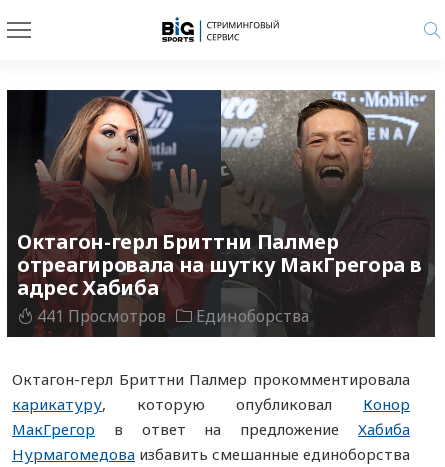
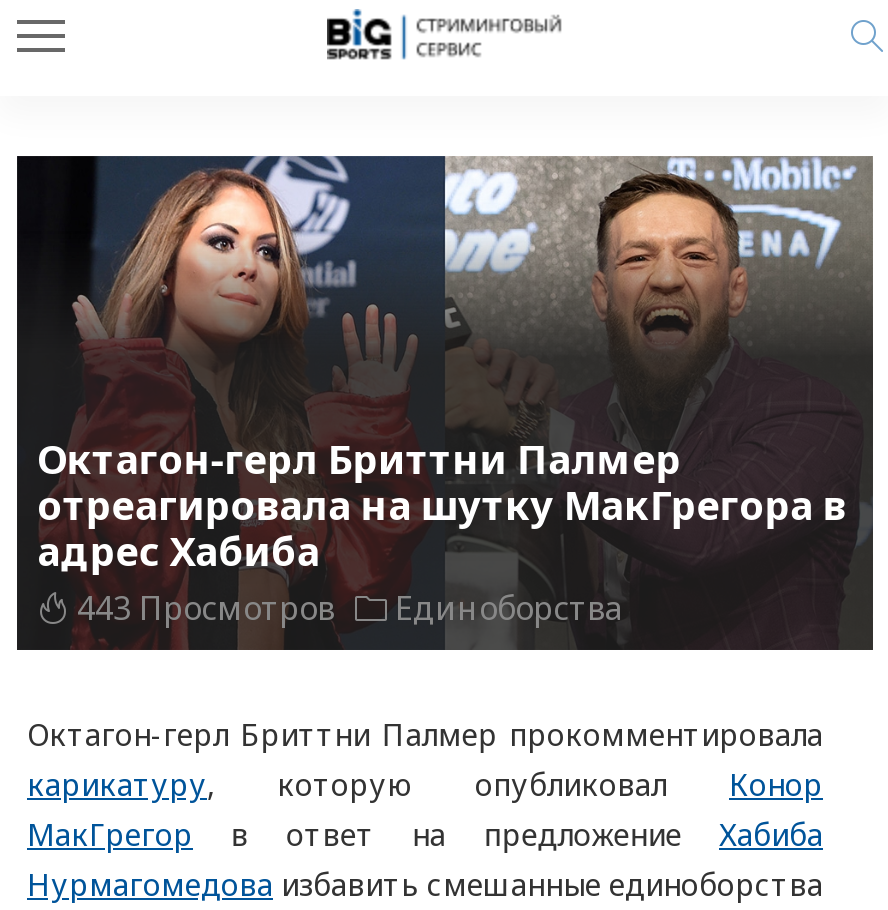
- 441 Просмотров Единоборства
+ 443 Просмотров Единоборства
